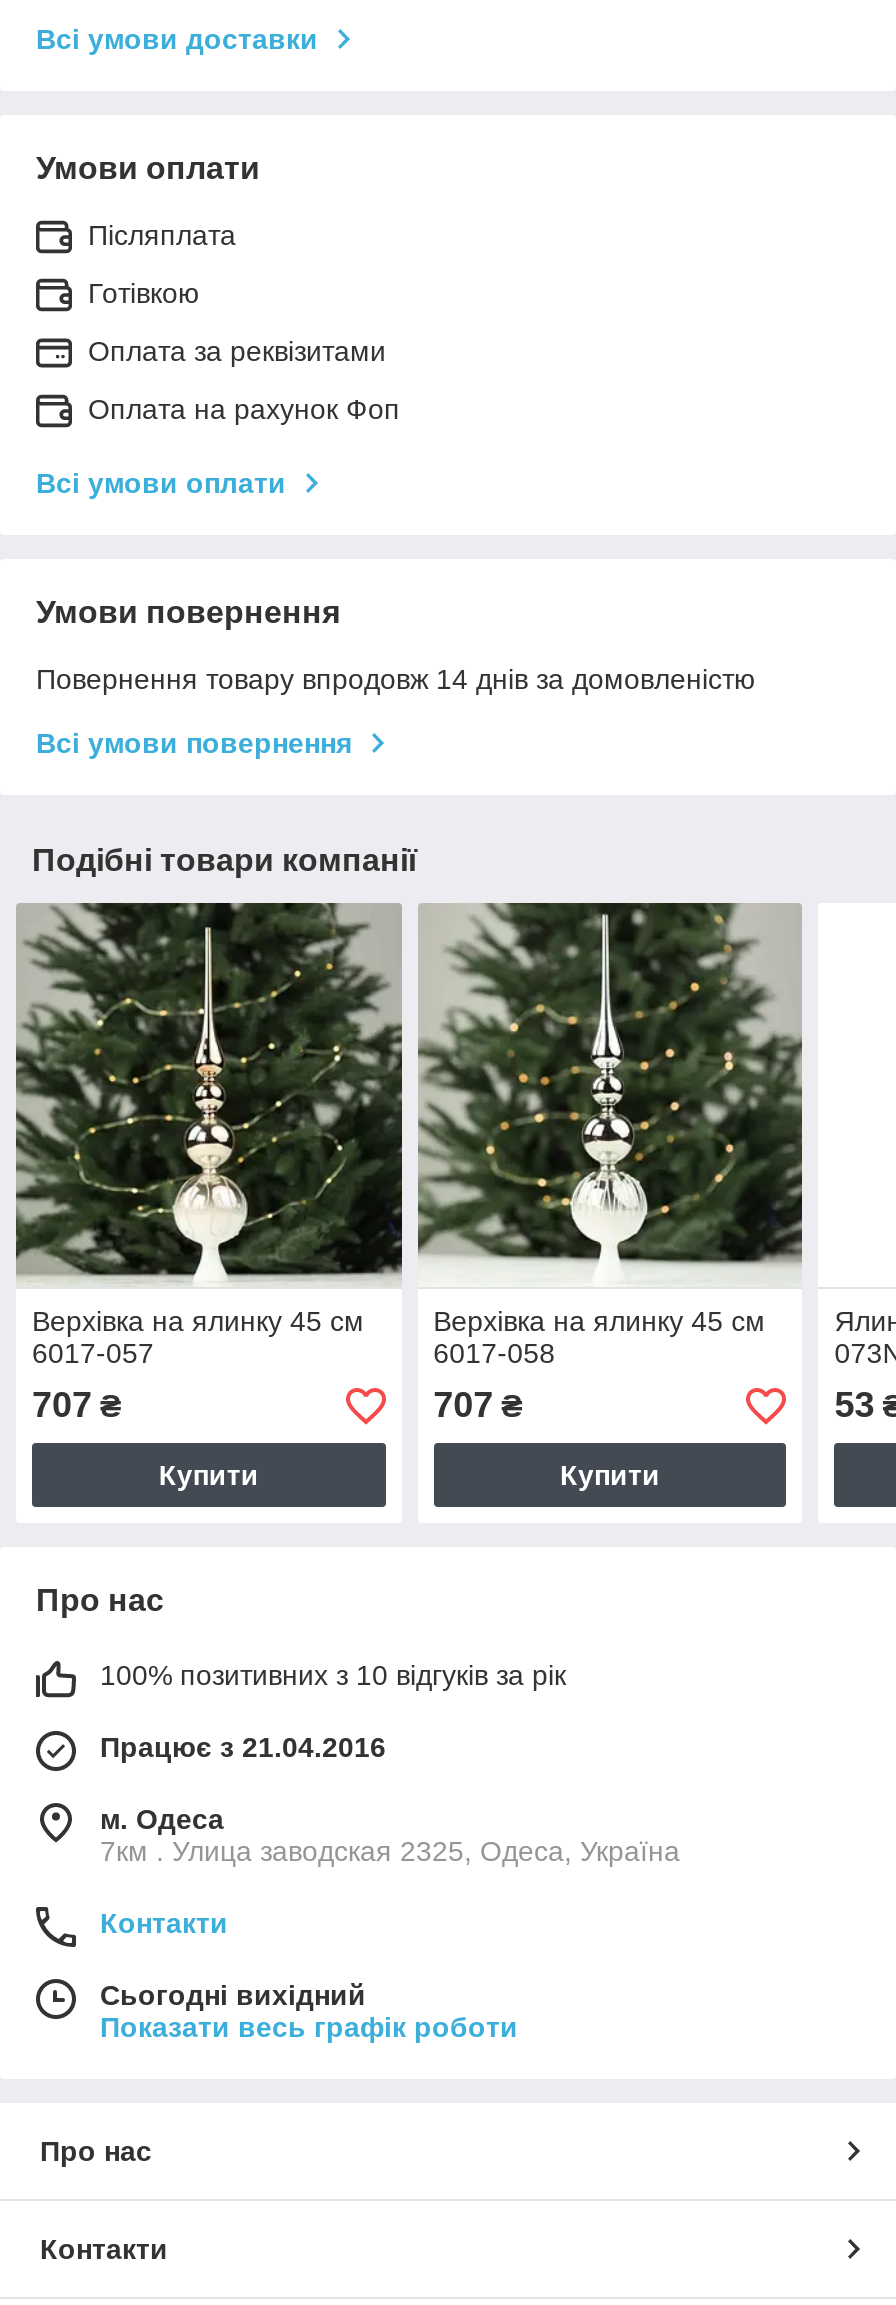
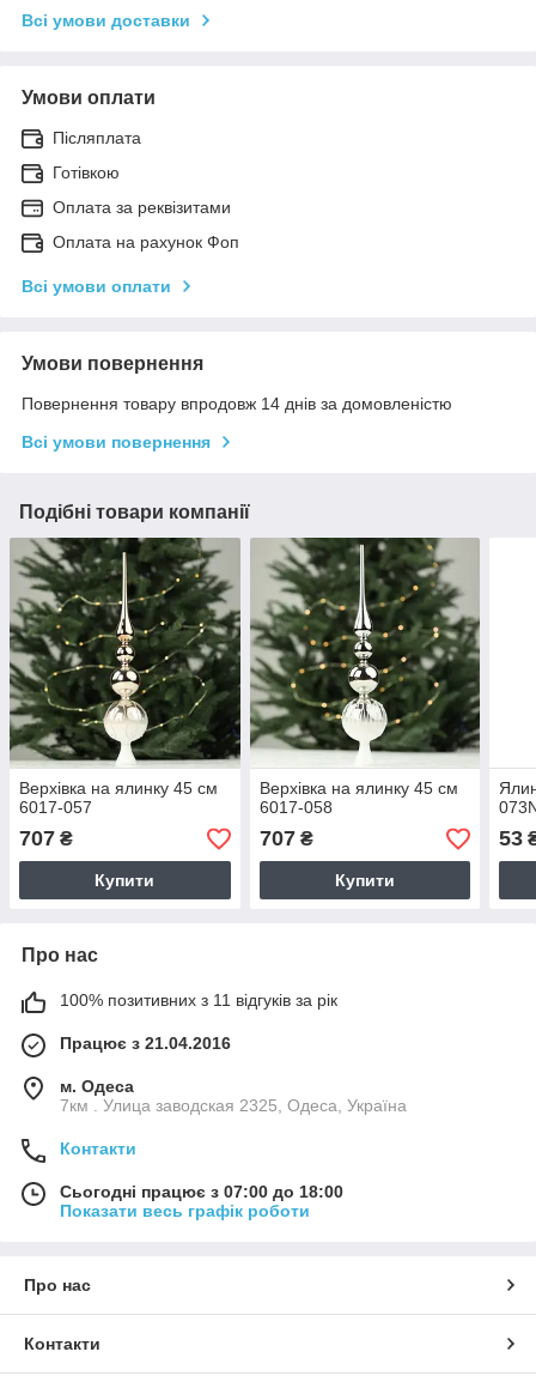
- 100% позитивних з 10 відгуків за рік
+ 100% позитивних з 11 відгуків за рік

- Сьогодні вихідний
+ Сьогодні працює з 07:00 до 18:00
